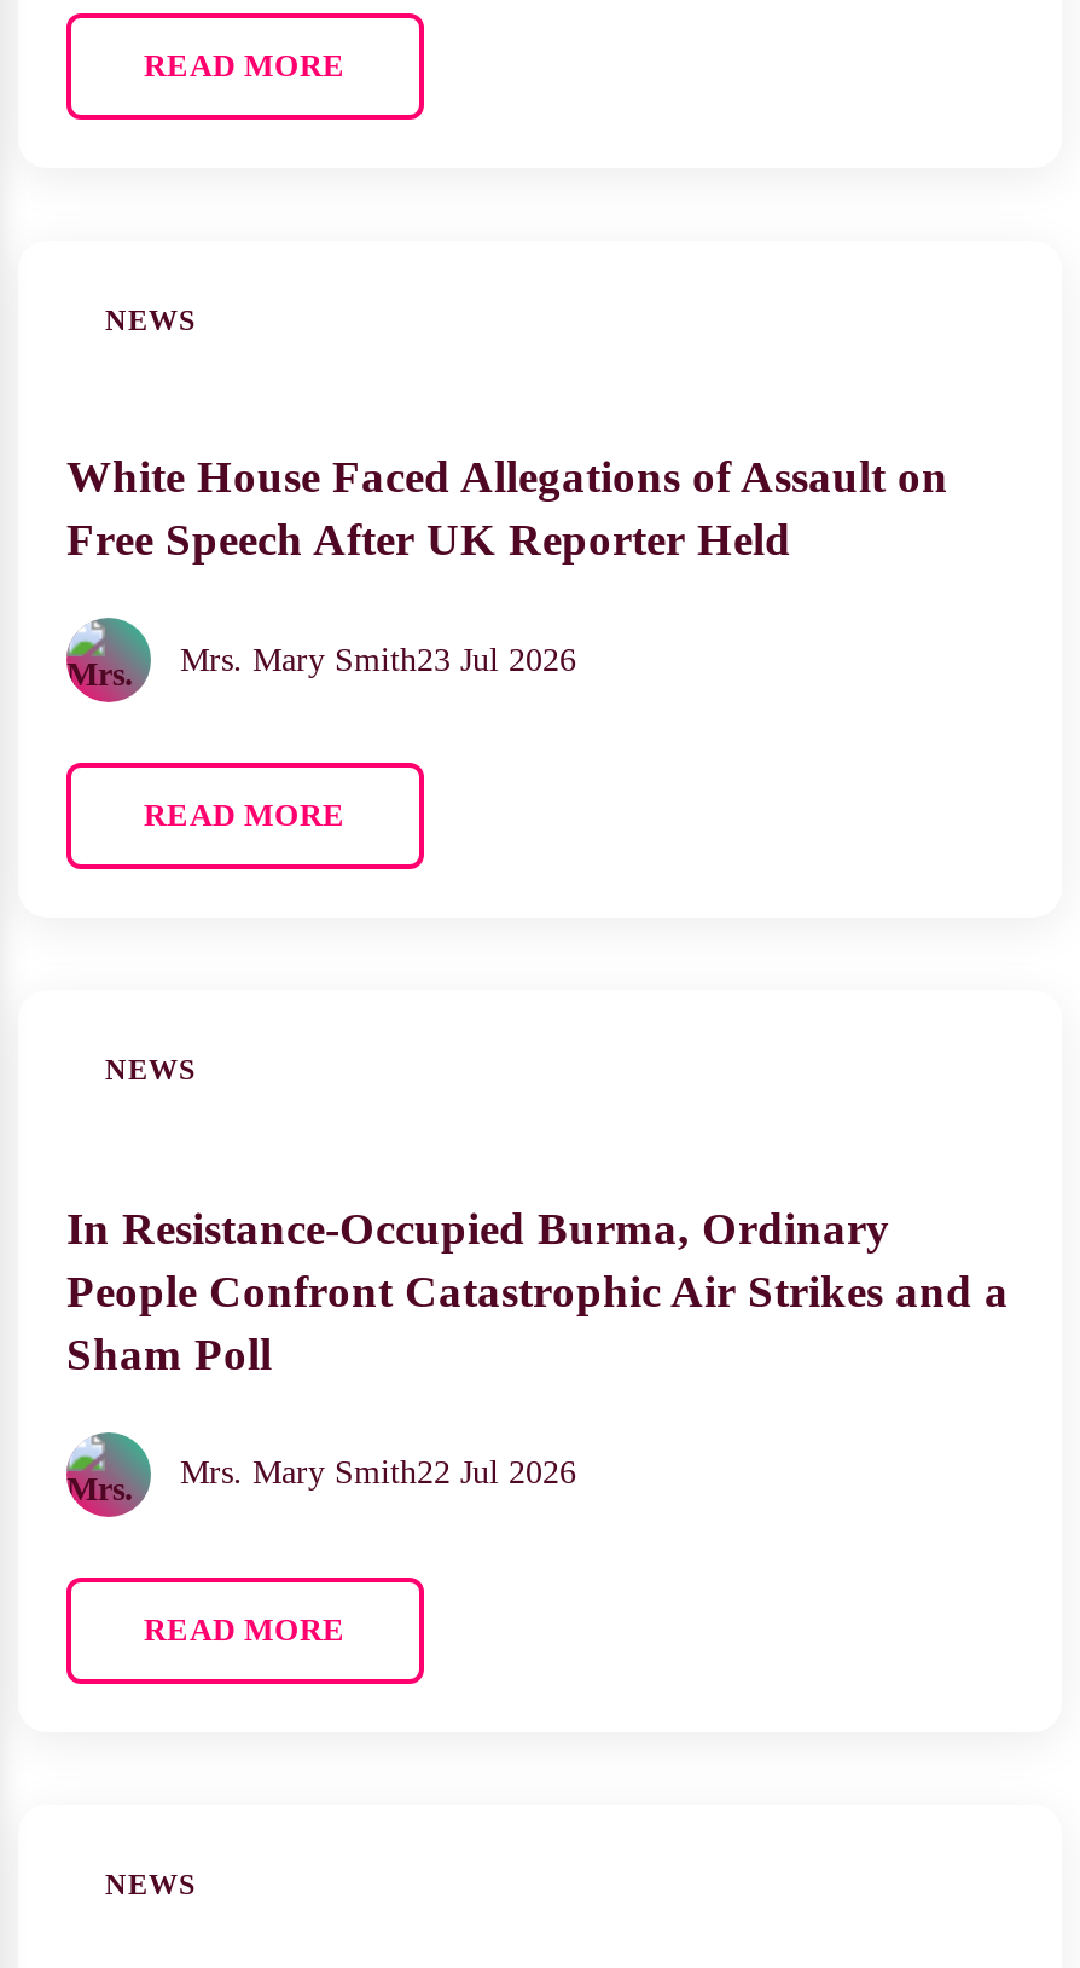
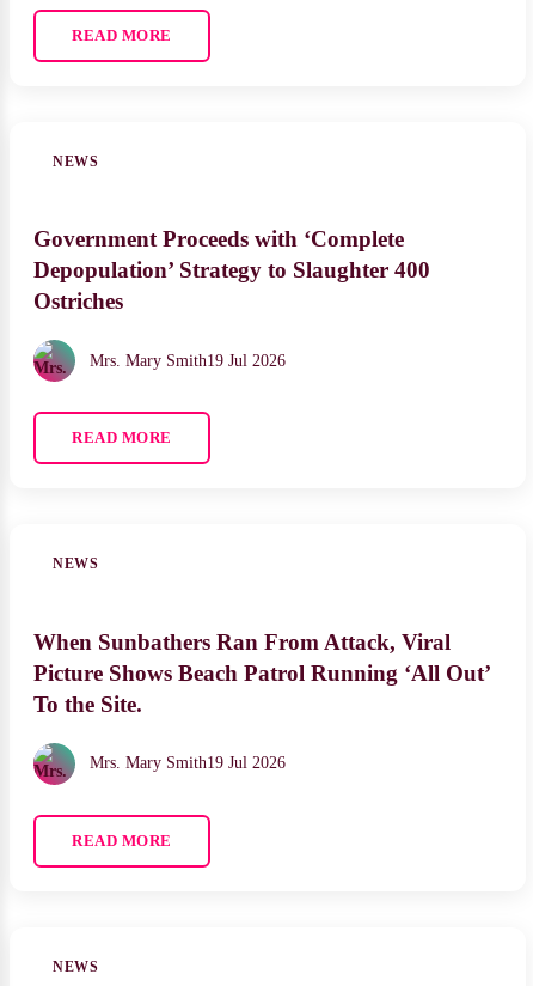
- White House Faced Allegations of Assault on
- Free Speech After UK Reporter Held
+ Government Proceeds with ‘Complete
+ Depopulation’ Strategy to Slaughter 400
+ Ostriches

- Mrs. Mary Smith23 Jul 2026
+ Mrs. Mary Smith19 Jul 2026

- In Resistance-Occupied Burma, Ordinary
- People Confront Catastrophic Air Strikes and a
- Sham Poll
+ When Sunbathers Ran From Attack, Viral
+ Picture Shows Beach Patrol Running ‘All Out’
+ To the Site.

- Mrs. Mary Smith22 Jul 2026
+ Mrs. Mary Smith19 Jul 2026
